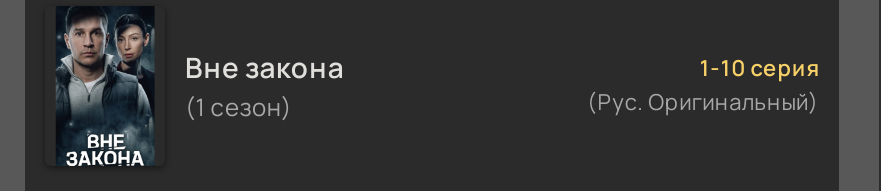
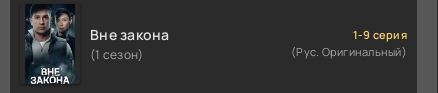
- 1-10 серия
+ 1-9 серия
